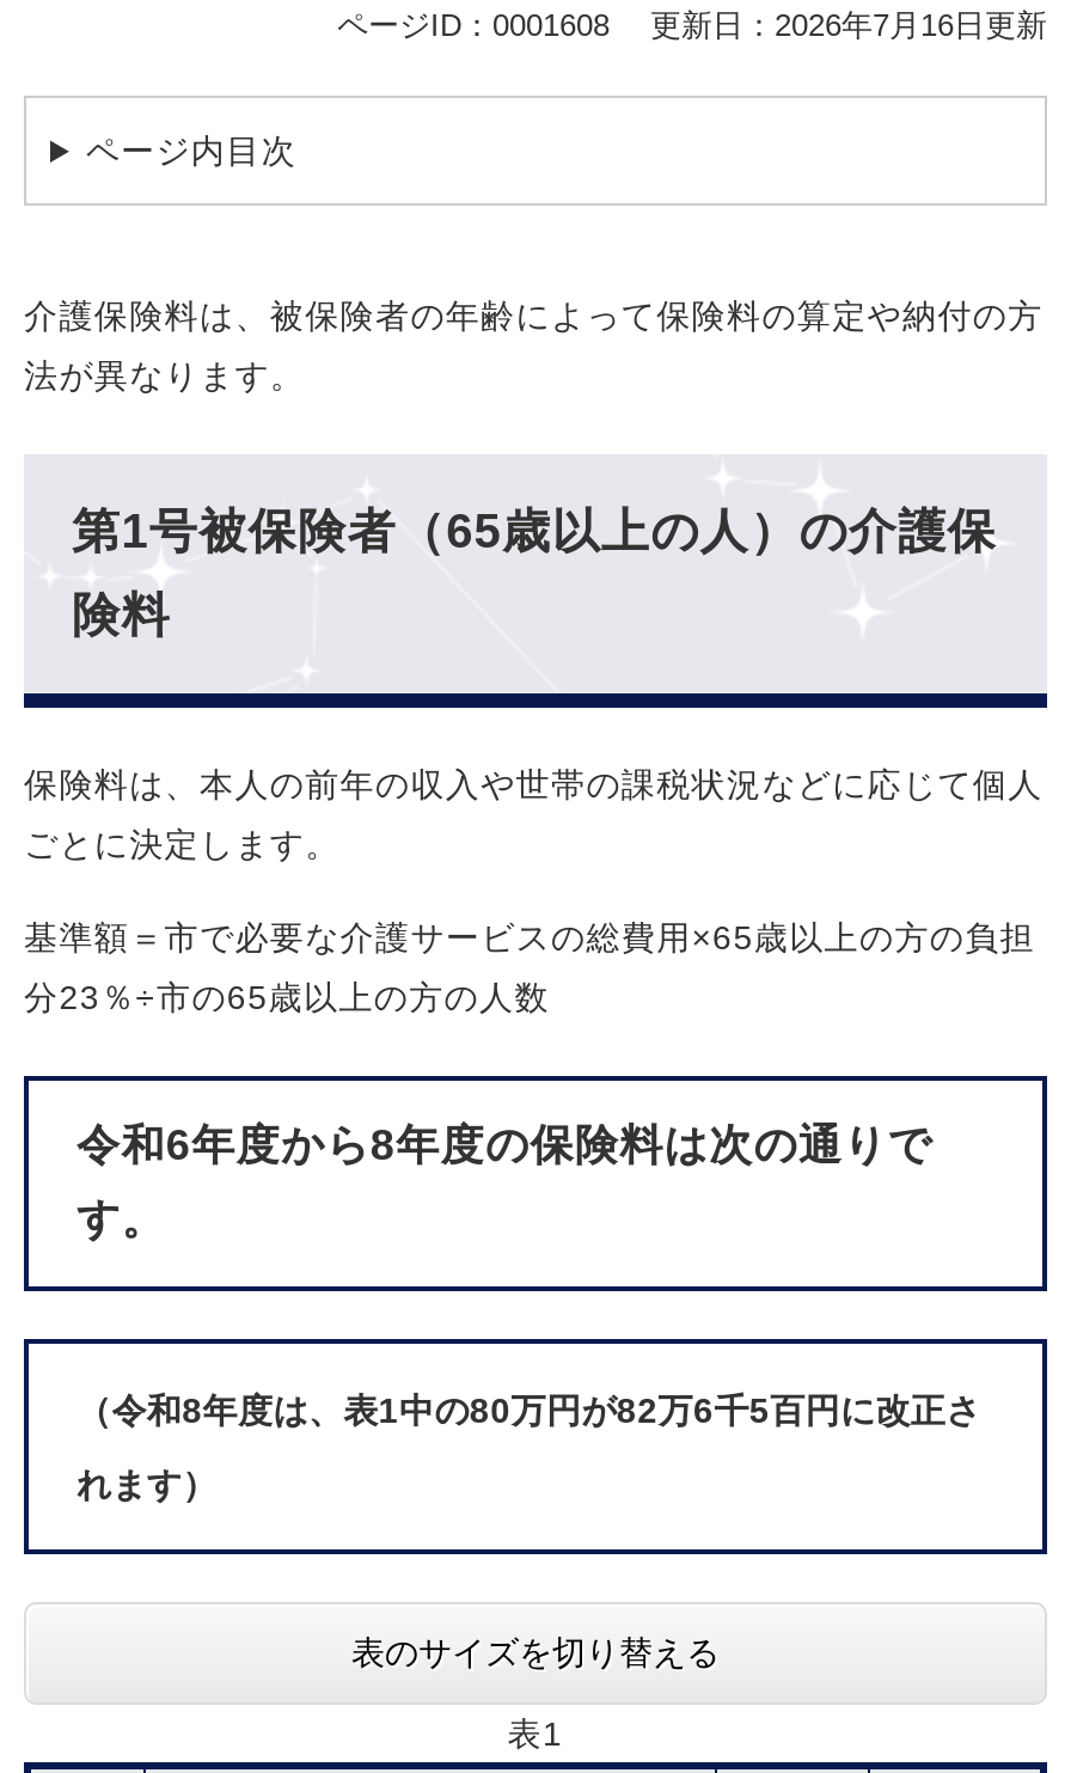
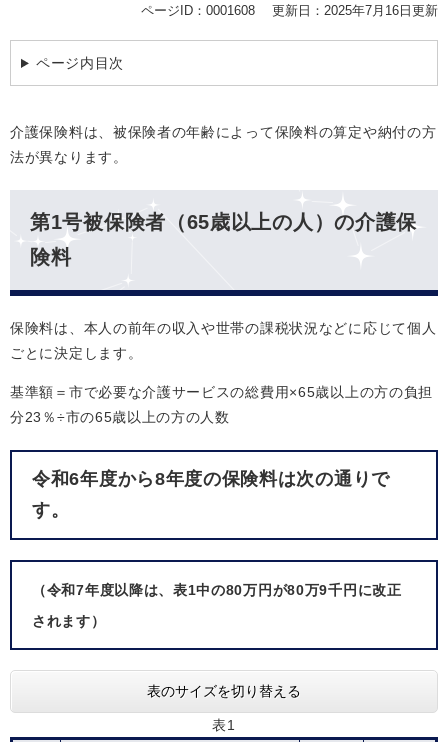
- 更新日：2026年7月16日更新
+ 更新日：2025年7月16日更新

- （令和8年度は、表1中の80万円が82万6千5百円に改正さ
+ （令和7年度以降は、表1中の80万円が80万9千円に改正

- れます）
+ されます）
